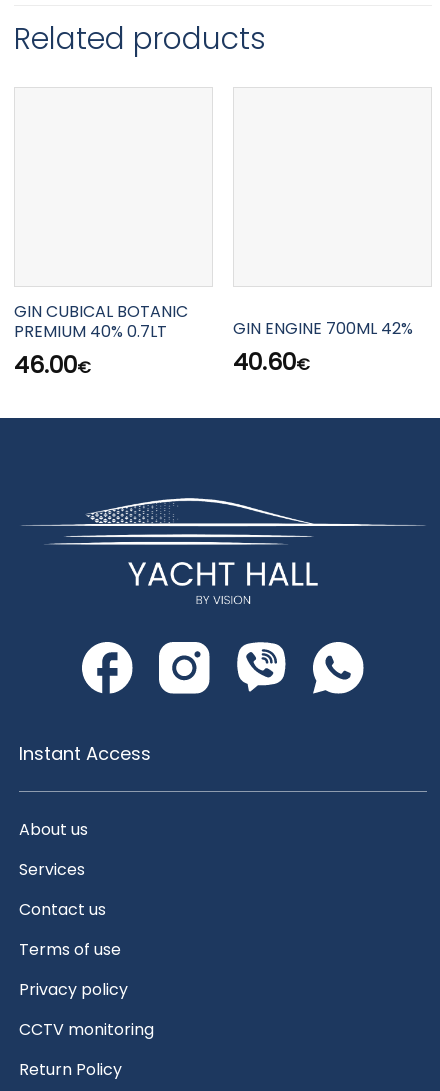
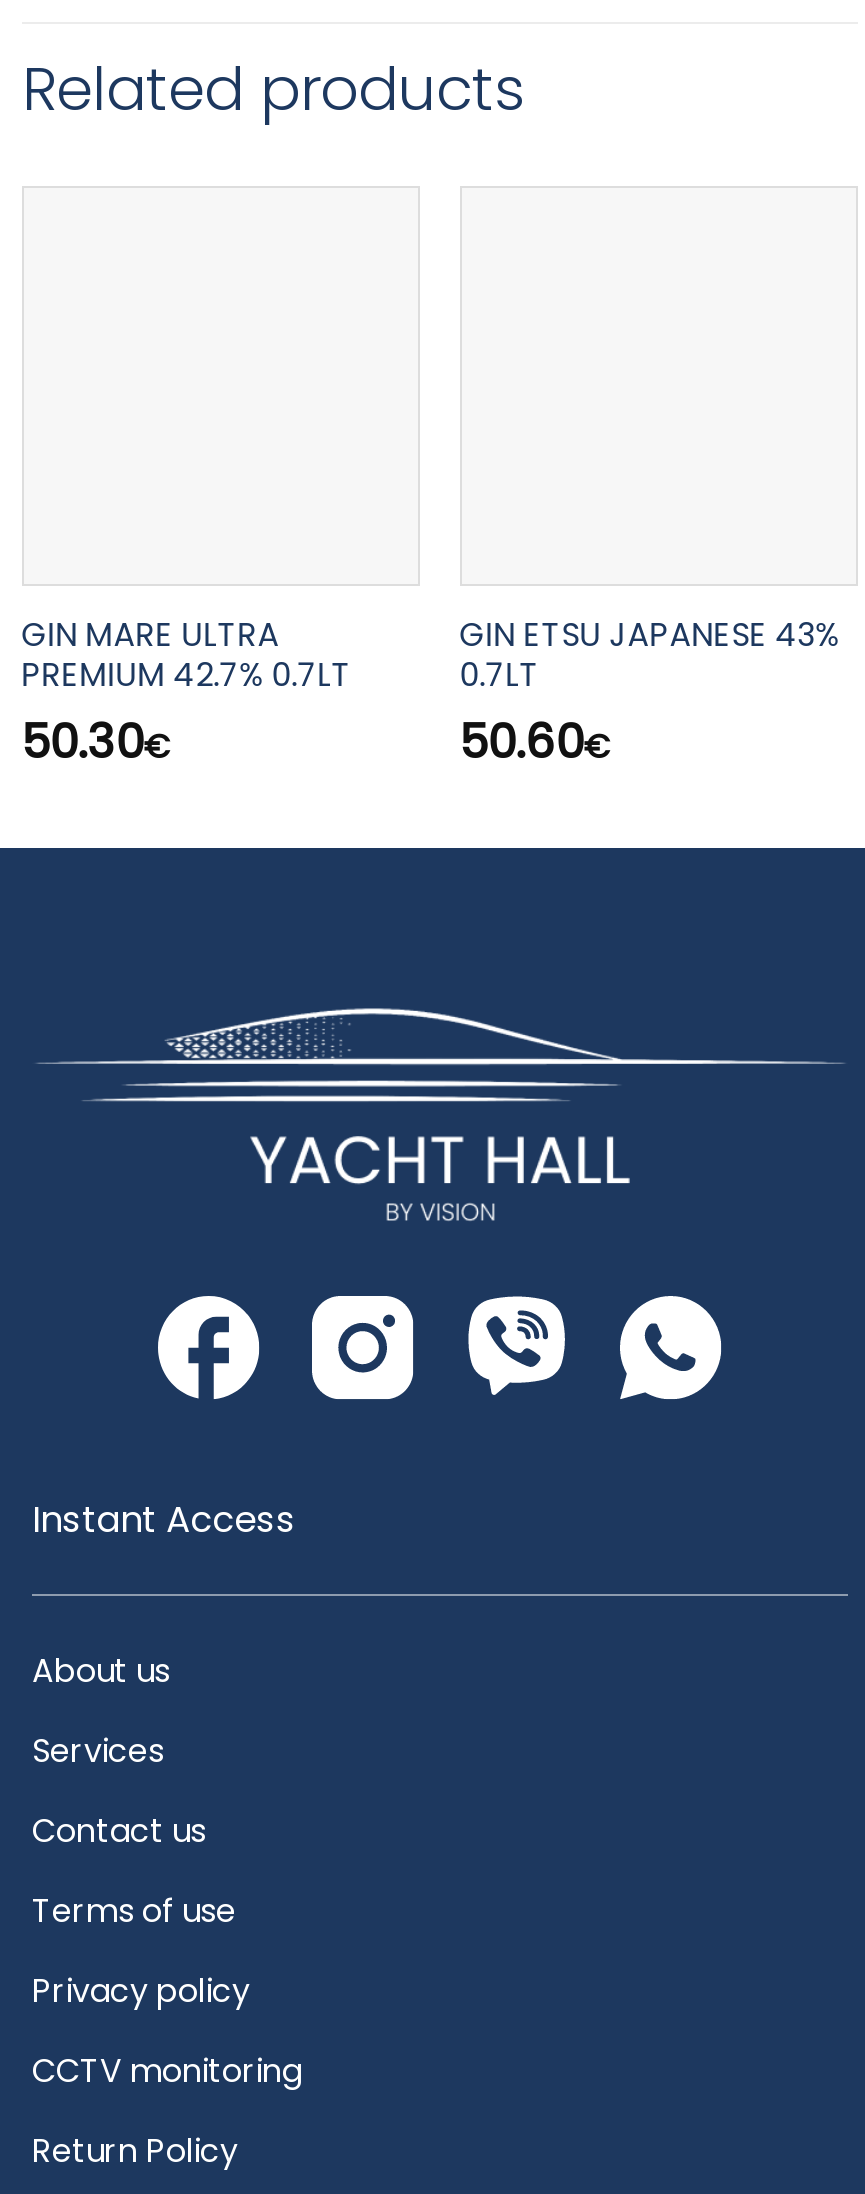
- GIN CUBICAL BOTANIC
- PREMIUM 40% 0.7LT
- 46.00€
+ GIN MARE ULTRA
+ PREMIUM 42.7% 0.7LT
+ 50.30€

- GIN ENGINE 700ML 42%
- 40.60€
+ GIN ETSU JAPANESE 43%
+ 0.7LT
+ 50.60€
